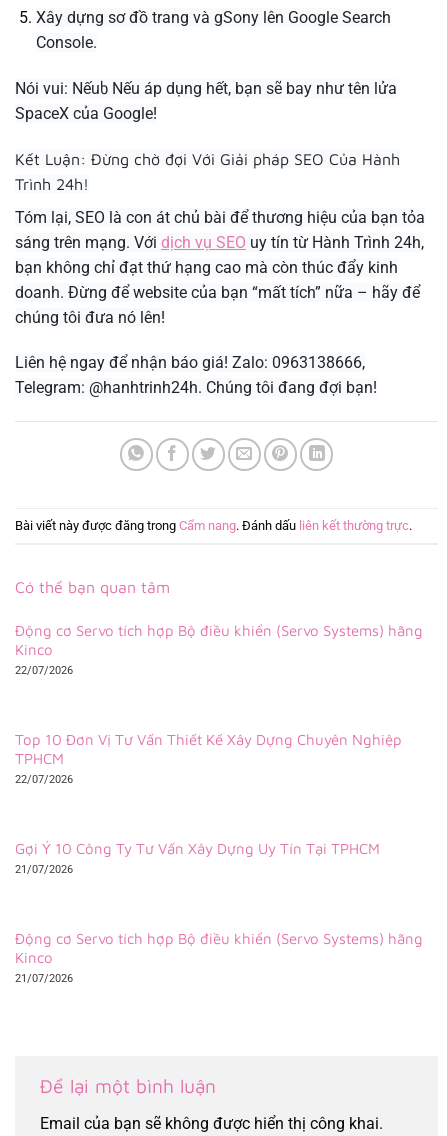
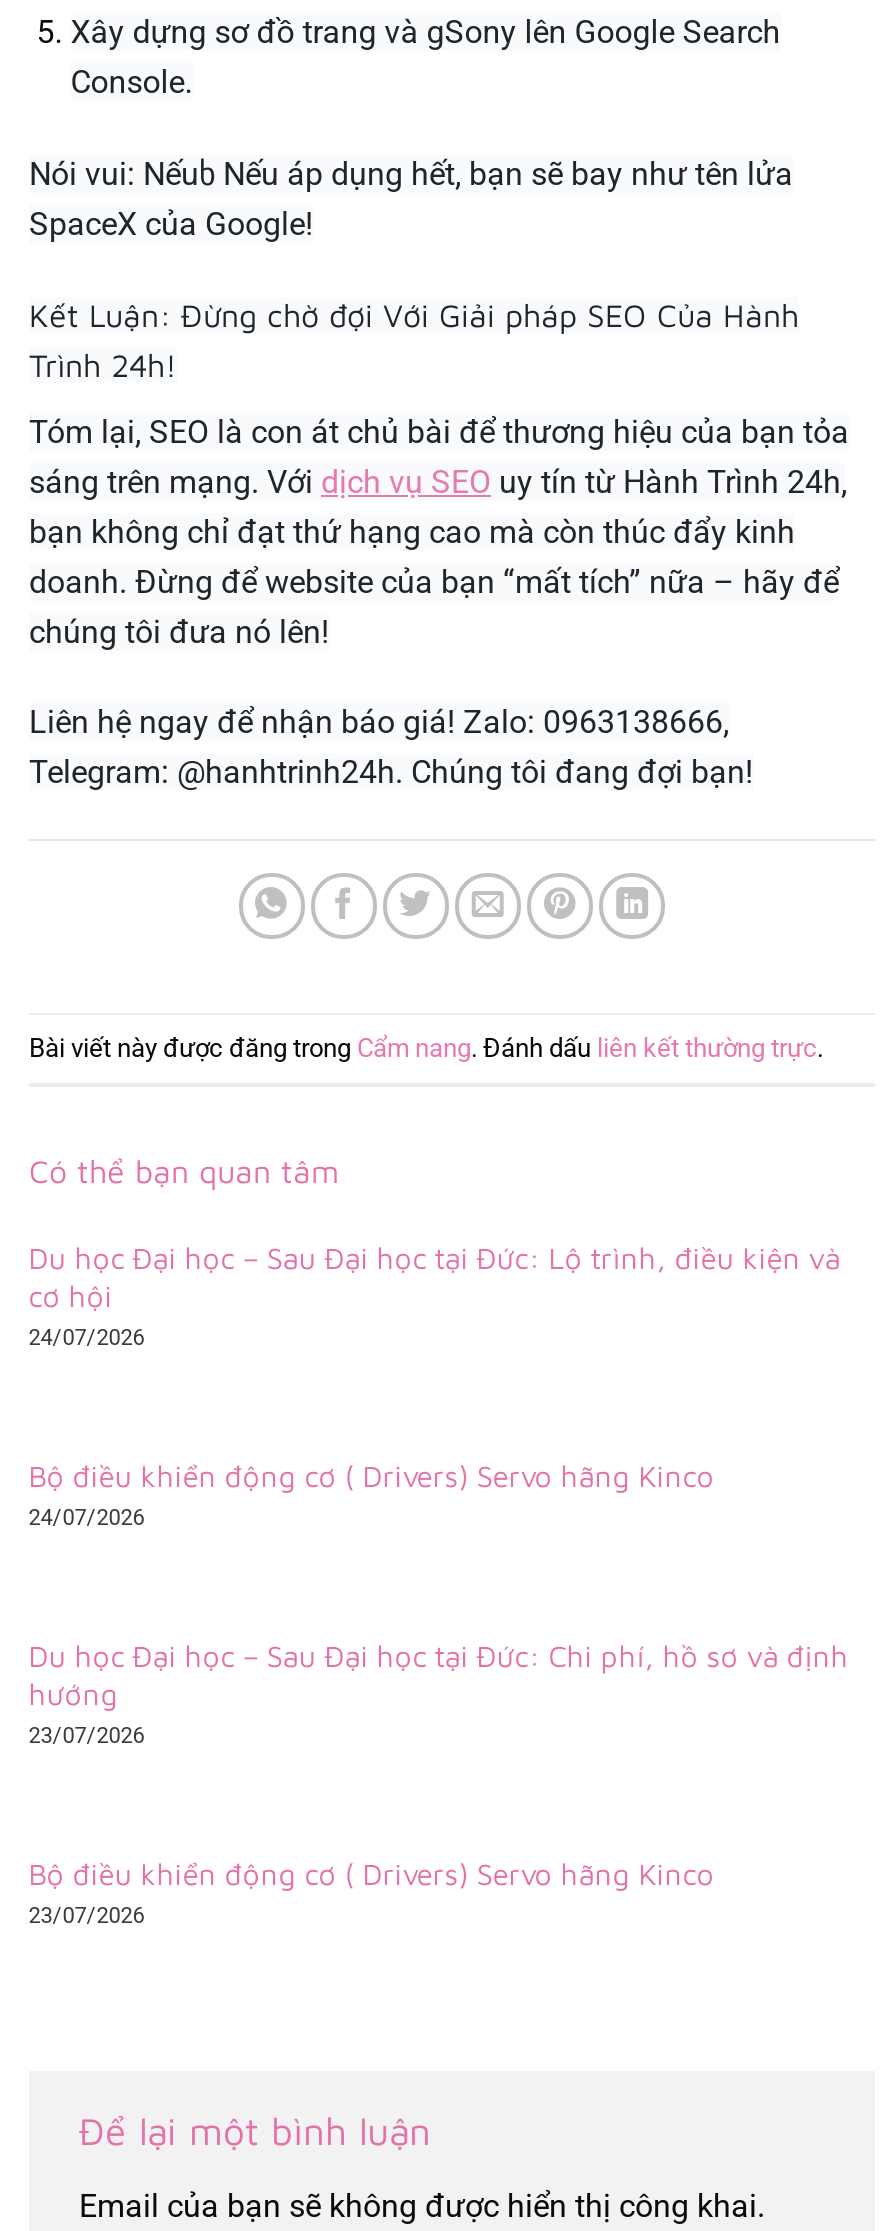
- Động cơ Servo tích hợp Bộ điều khiển (Servo Systems) hãng
- Kinco
- 22/07/2026
+ Du học Đại học – Sau Đại học tại Đức: Lộ trình, điều kiện và
+ cơ hội
+ 24/07/2026

- Top 10 Đơn Vị Tư Vấn Thiết Kế Xây Dựng Chuyên Nghiệp
- TPHCM
- 22/07/2026
+ Bộ điều khiển động cơ ( Drivers) Servo hãng Kinco
+ 24/07/2026

- Gợi Ý 10 Công Ty Tư Vấn Xây Dựng Uy Tín Tại TPHCM
- 21/07/2026
+ Du học Đại học – Sau Đại học tại Đức: Chi phí, hồ sơ và định
+ hướng
+ 23/07/2026

- Động cơ Servo tích hợp Bộ điều khiển (Servo Systems) hãng
- Kinco
- 21/07/2026
+ Bộ điều khiển động cơ ( Drivers) Servo hãng Kinco
+ 23/07/2026
